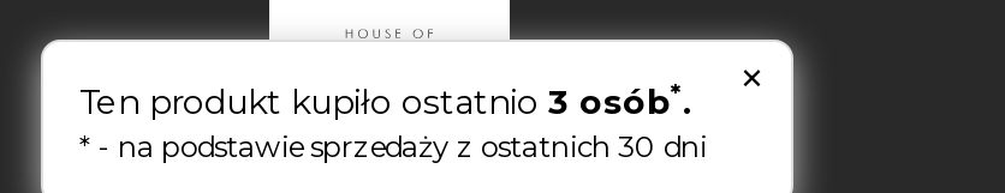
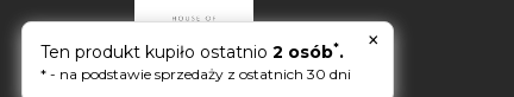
- Ten produkt kupiło ostatnio 3 osób*.
+ Ten produkt kupiło ostatnio 2 osób*.
